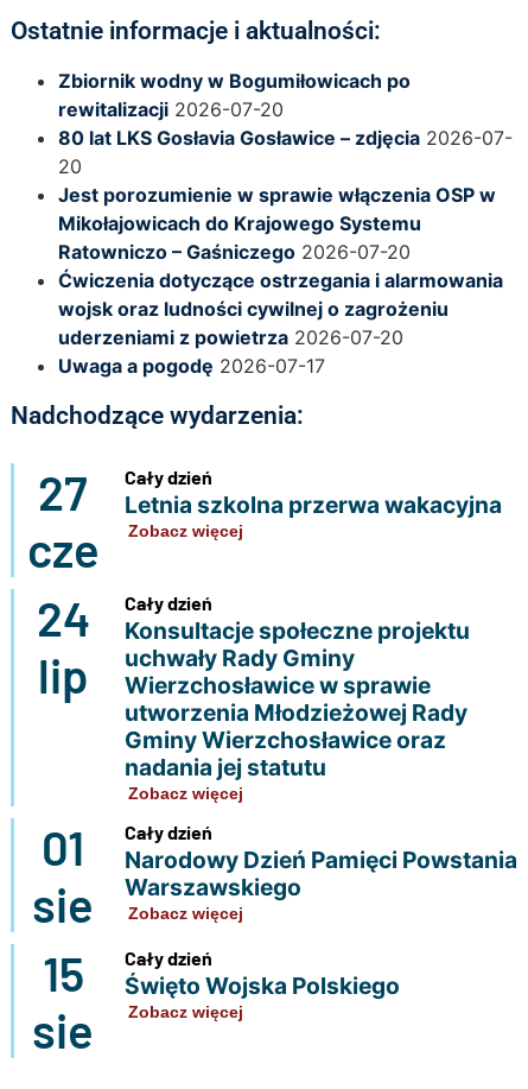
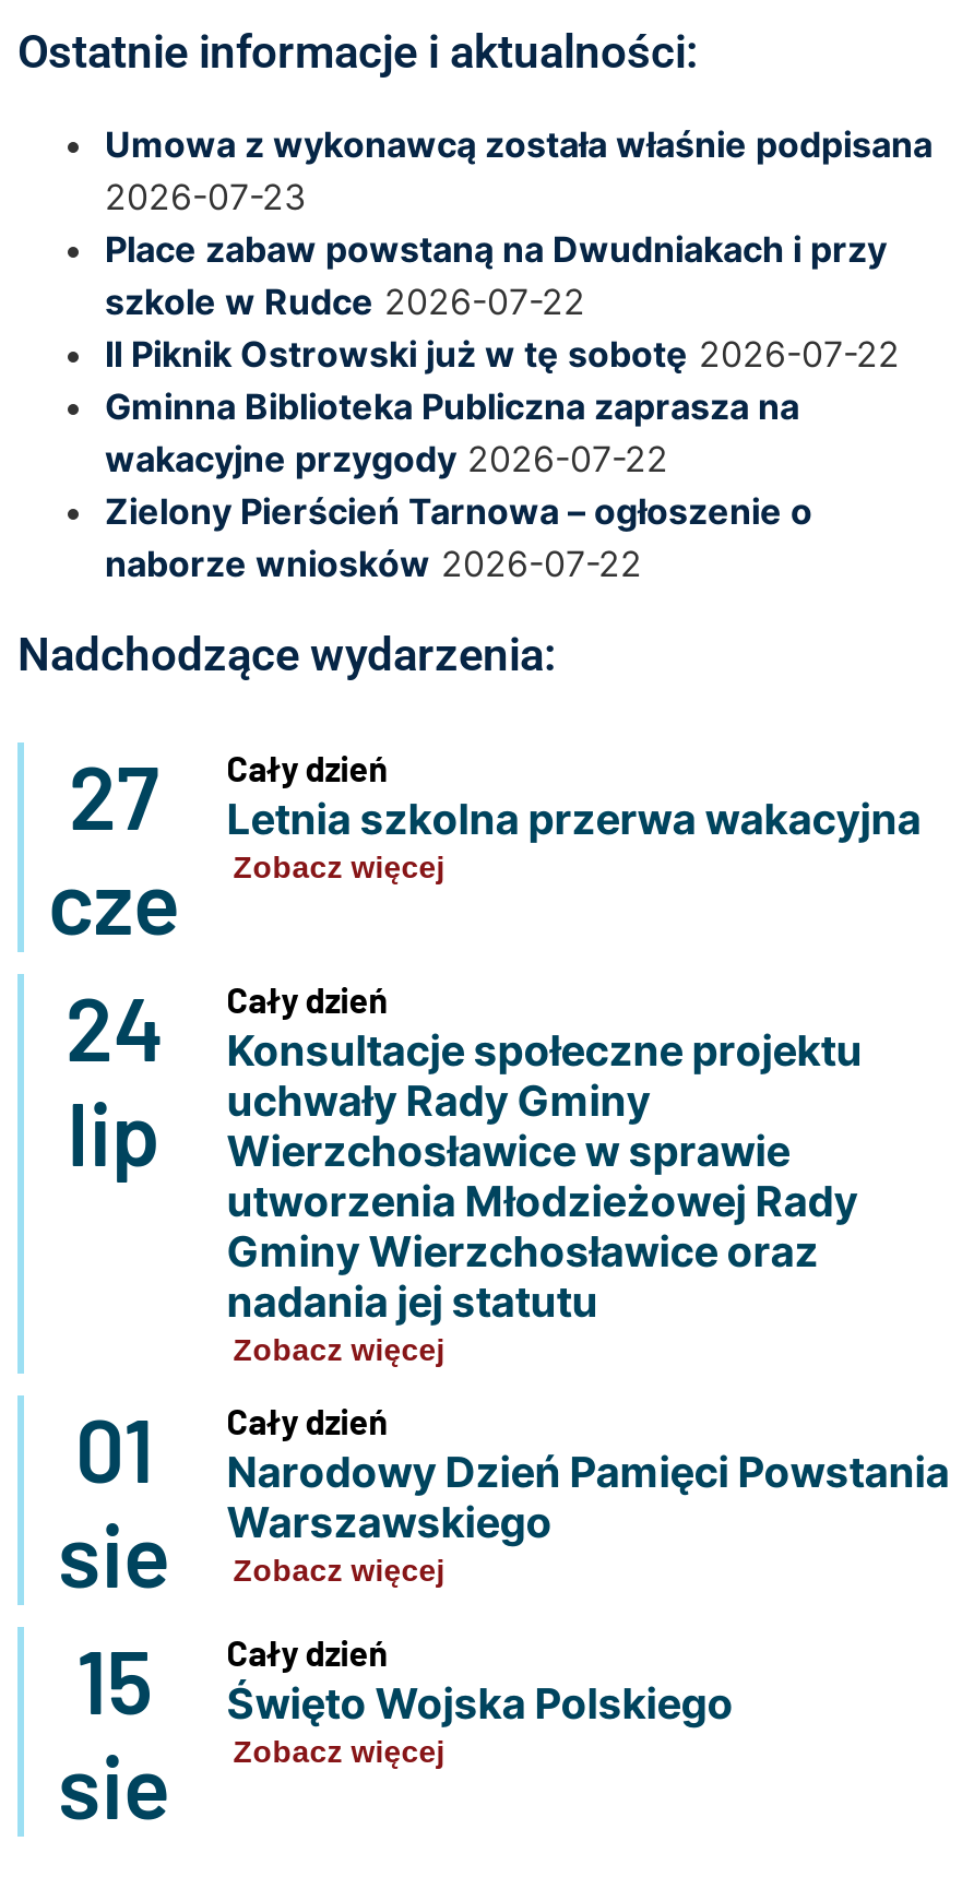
- Zbiornik wodny w Bogumiłowicach po
- rewitalizacji 2026-07-20
- 80 lat LKS Gosłavia Gosławice – zdjęcia 2026-07-
- 20
- Jest porozumienie w sprawie włączenia OSP w
- Mikołajowicach do Krajowego Systemu
- Ratowniczo – Gaśniczego 2026-07-20
- Ćwiczenia dotyczące ostrzegania i alarmowania
- wojsk oraz ludności cywilnej o zagrożeniu
- uderzeniami z powietrza 2026-07-20
- Uwaga a pogodę 2026-07-17
+ Umowa z wykonawcą została właśnie podpisana
+ 2026-07-23
+ Place zabaw powstaną na Dwudniakach i przy
+ szkole w Rudce 2026-07-22
+ II Piknik Ostrowski już w tę sobotę 2026-07-22
+ Gminna Biblioteka Publiczna zaprasza na
+ wakacyjne przygody 2026-07-22
+ Zielony Pierścień Tarnowa – ogłoszenie o
+ naborze wniosków 2026-07-22
